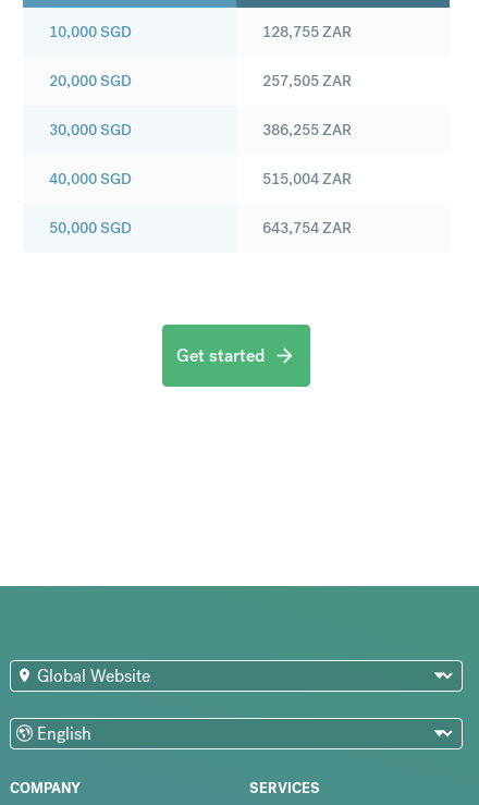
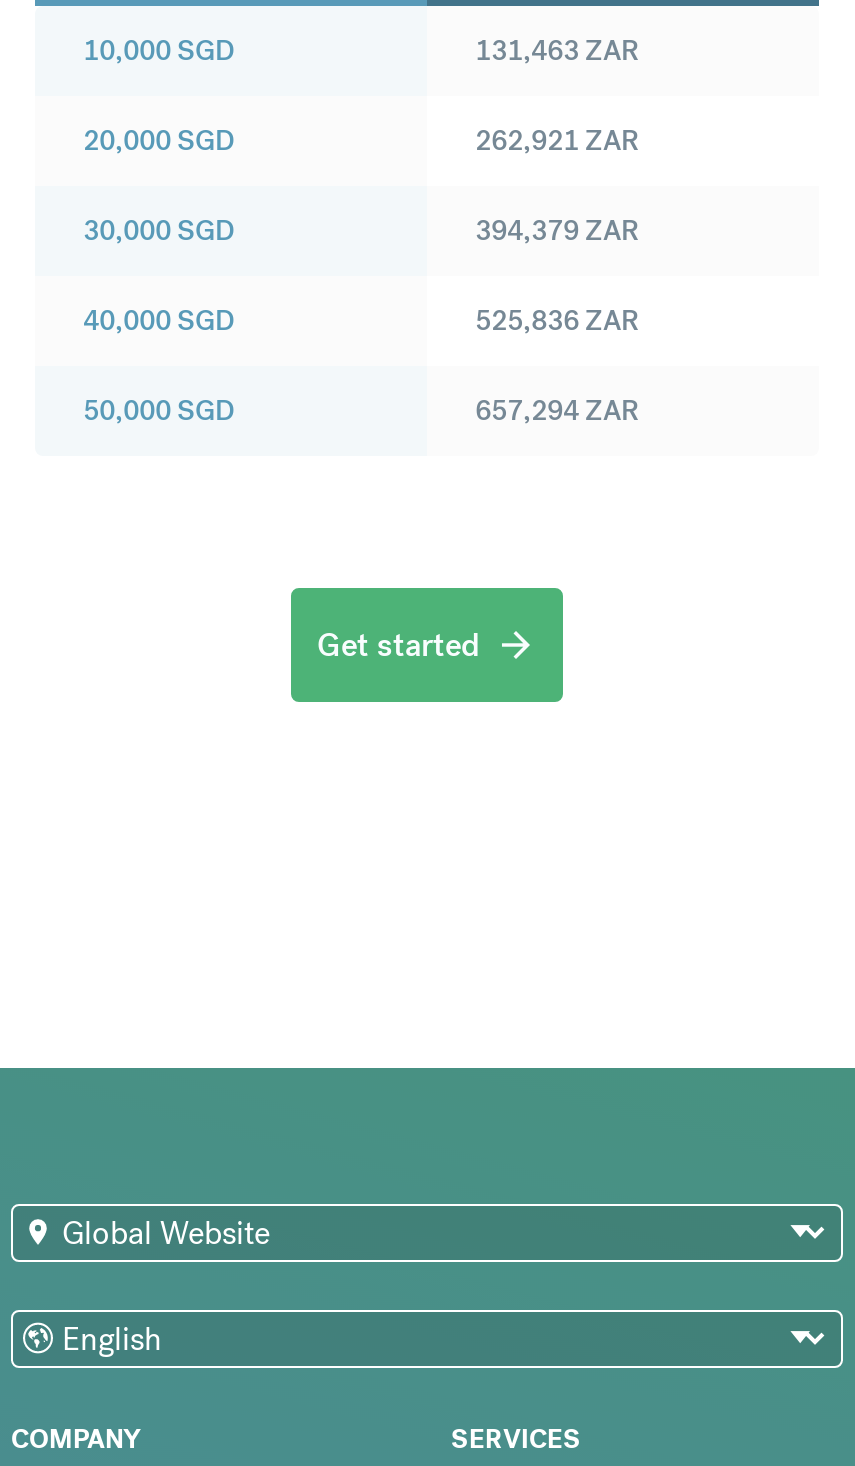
- 128,755 ZAR
+ 131,463 ZAR

- 257,505 ZAR
+ 262,921 ZAR

- 386,255 ZAR
+ 394,379 ZAR

- 515,004 ZAR
+ 525,836 ZAR

- 643,754 ZAR
+ 657,294 ZAR
